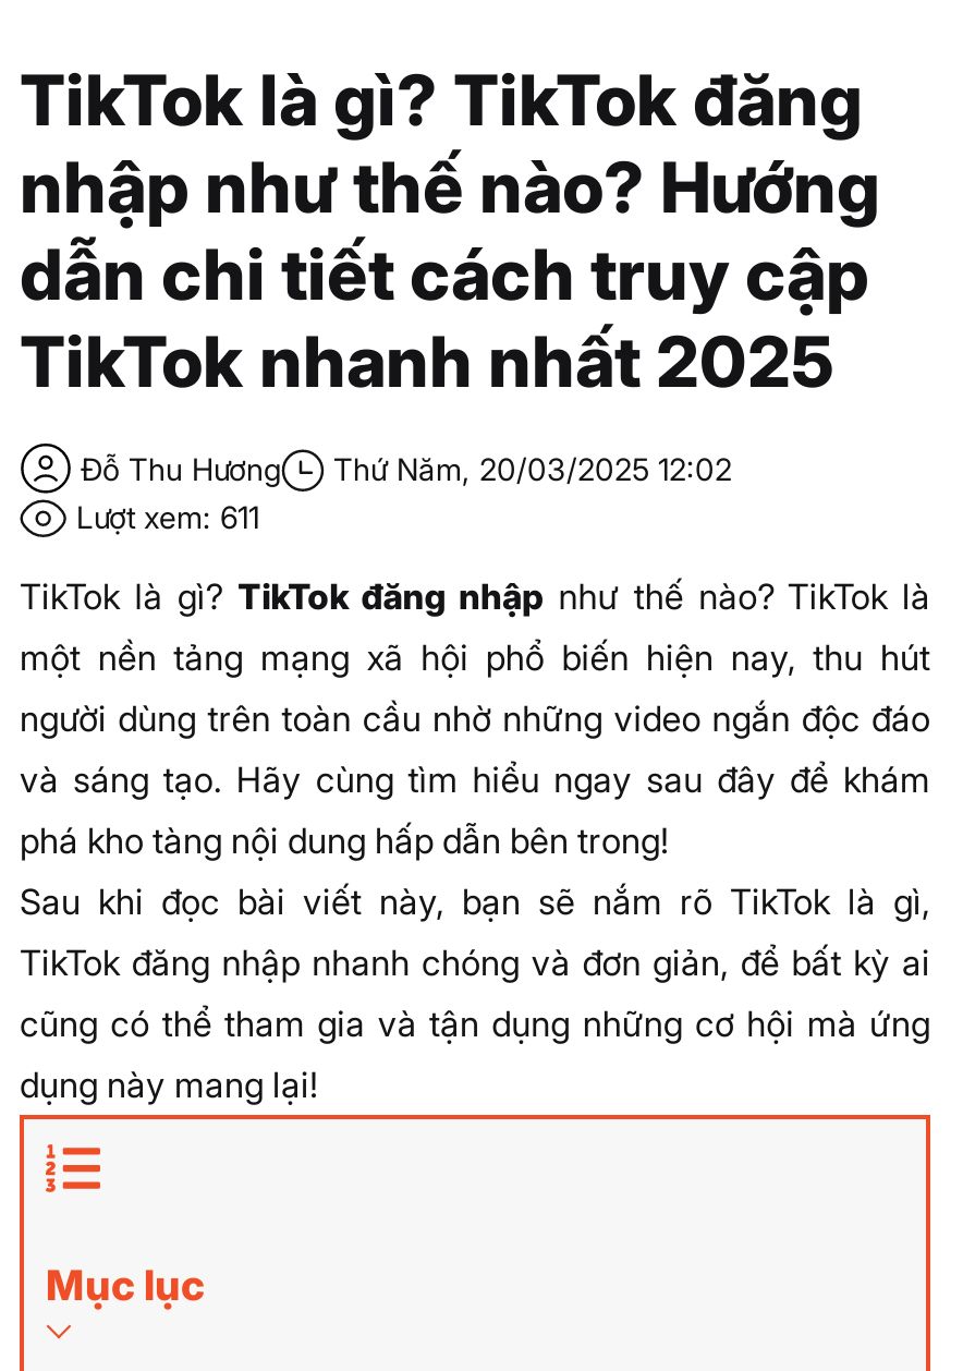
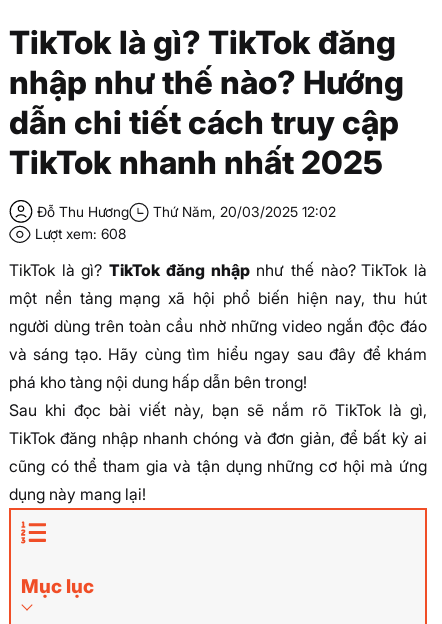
- Lượt xem: 611
+ Lượt xem: 608
